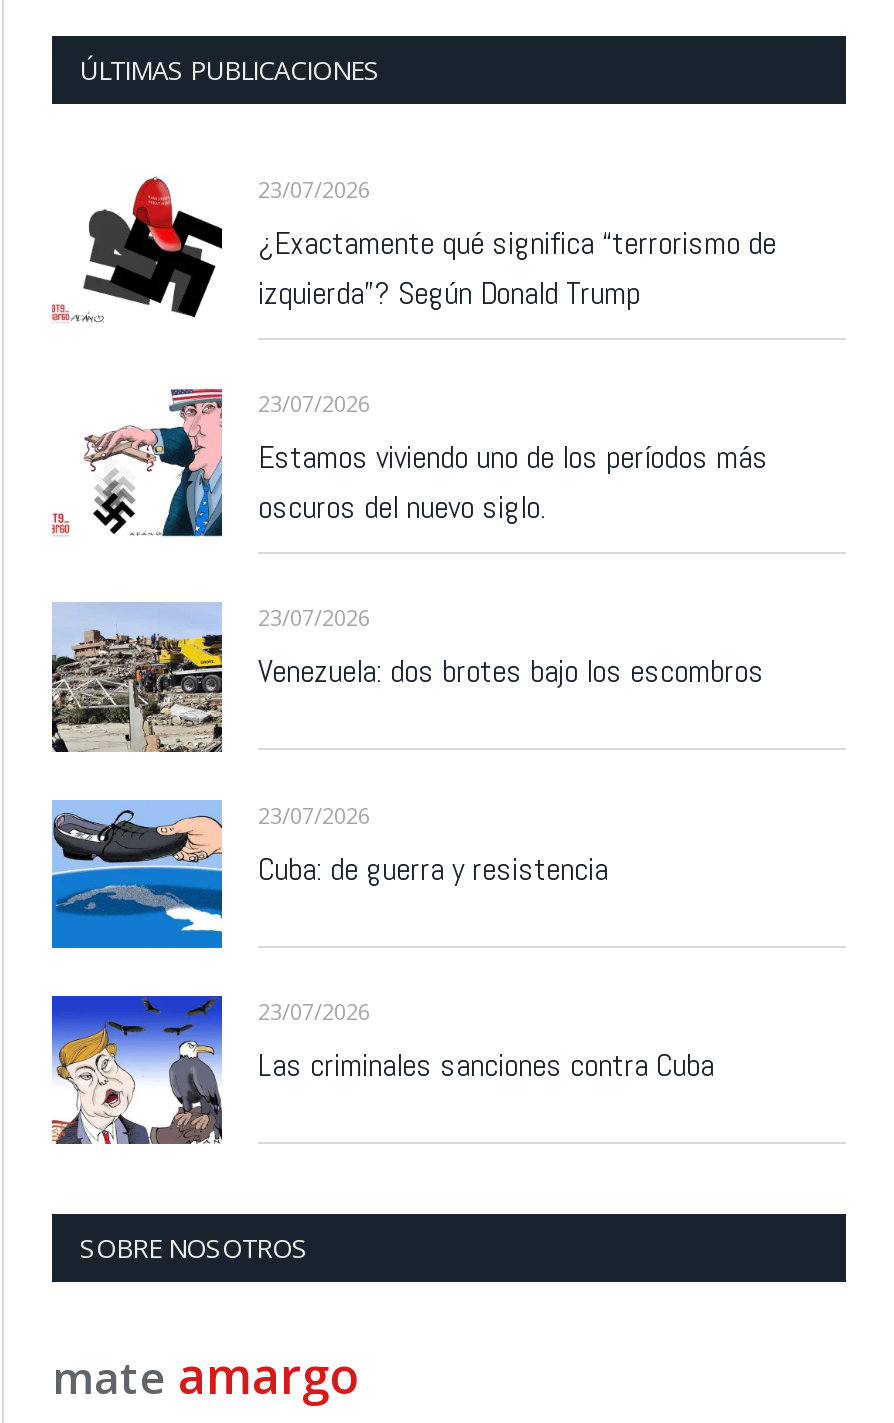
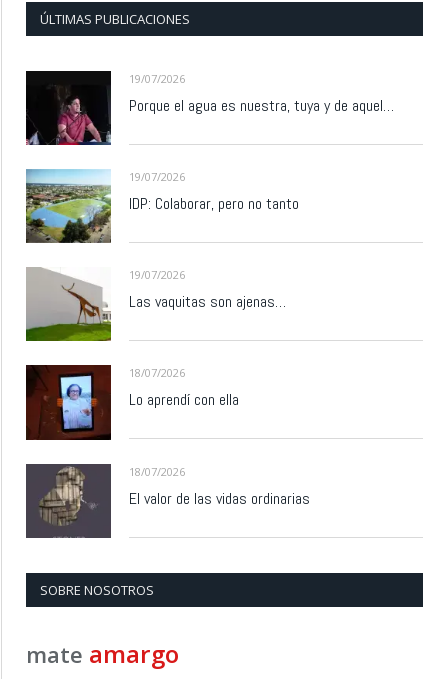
- [image]
- 23/07/2026
- ¿Exactamente qué significa “terrorismo de
- izquierda”? Según Donald Trump
+ [image]
+ 19/07/2026
+ Porque el agua es nuestra, tuya y de aquel…

- [image]
- 23/07/2026
- Estamos viviendo uno de los períodos más
- oscuros del nuevo siglo.
+ [image]
+ 19/07/2026
+ IDP: Colaborar, pero no tanto

- [image]
- 23/07/2026
- Venezuela: dos brotes bajo los escombros
+ [image]
+ 19/07/2026
+ Las vaquitas son ajenas…

- [image]
- 23/07/2026
- Cuba: de guerra y resistencia
+ [image]
+ 18/07/2026
+ Lo aprendí con ella

- [image]
- 23/07/2026
- Las criminales sanciones contra Cuba
+ [image]
+ 18/07/2026
+ El valor de las vidas ordinarias
